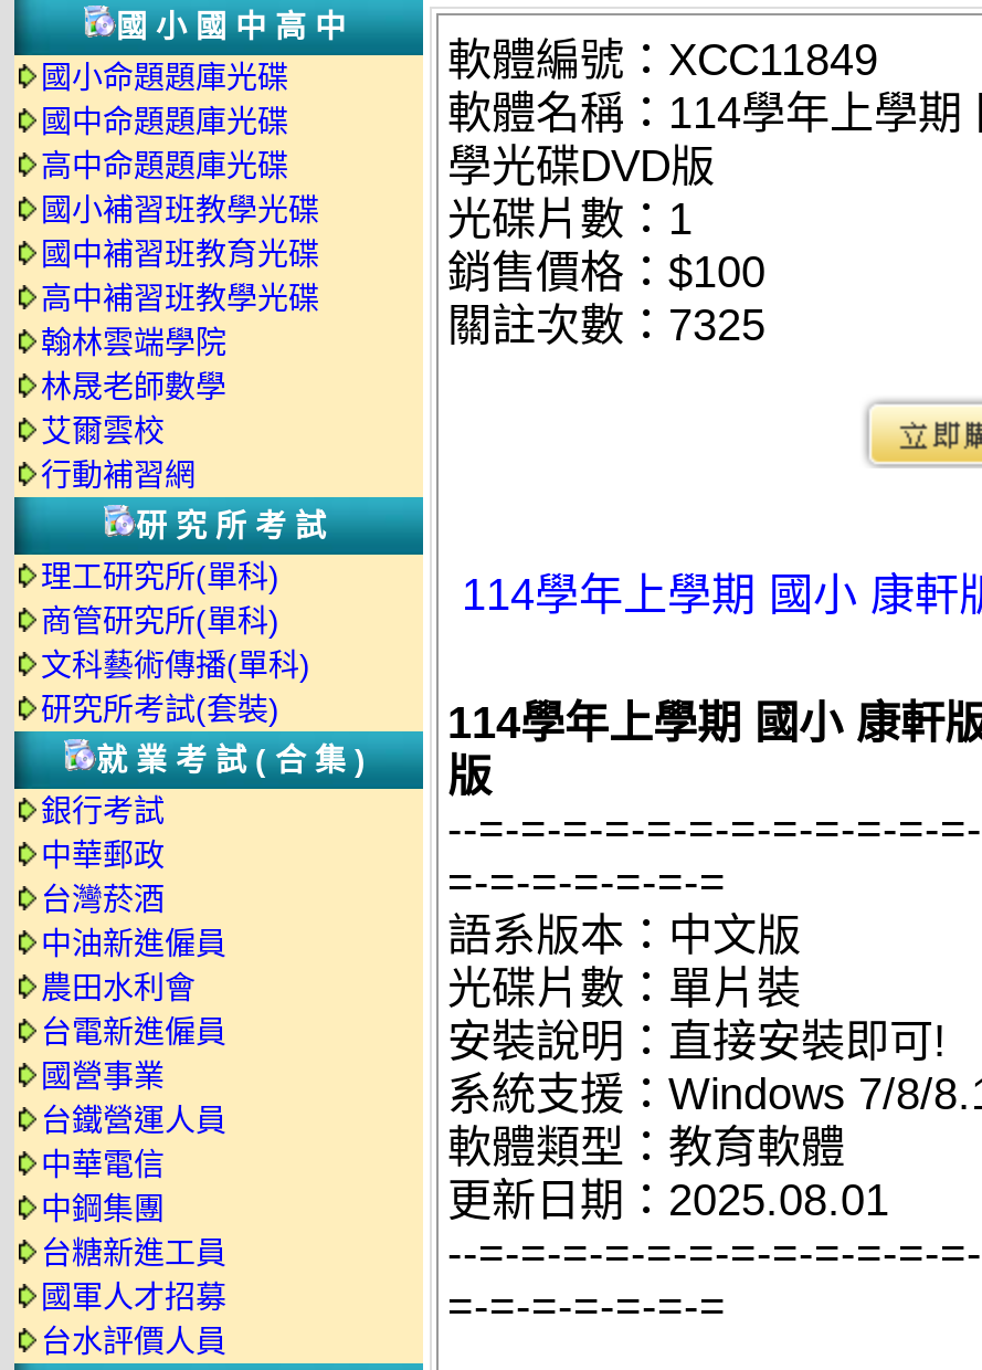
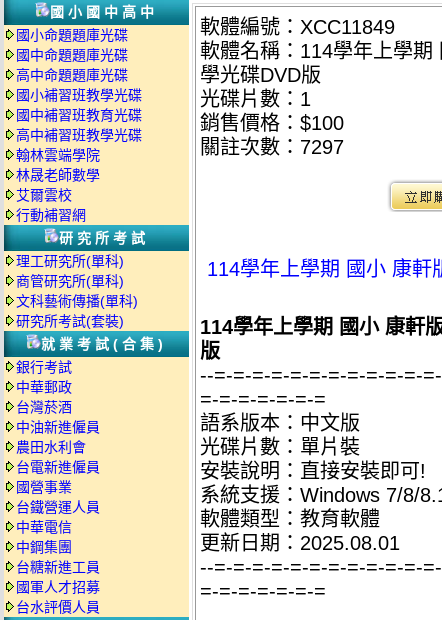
- 關註次數：7325
+ 關註次數：7297
